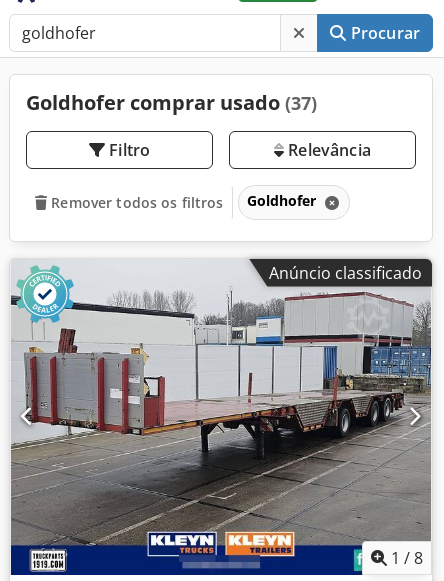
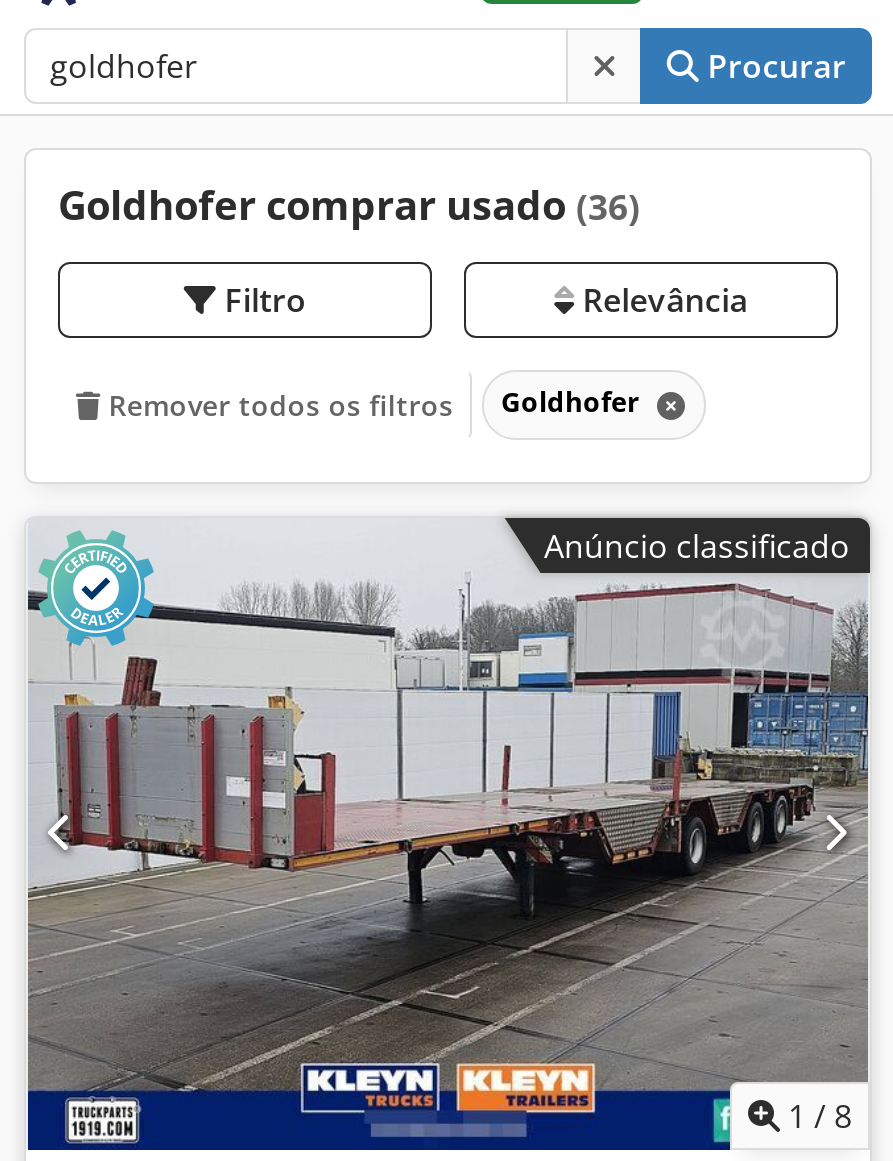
- Goldhofer comprar usado (37)
+ Goldhofer comprar usado (36)
